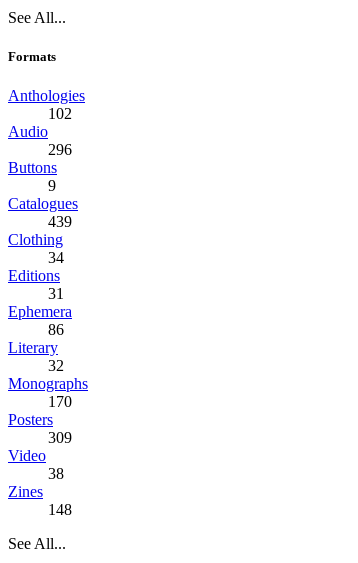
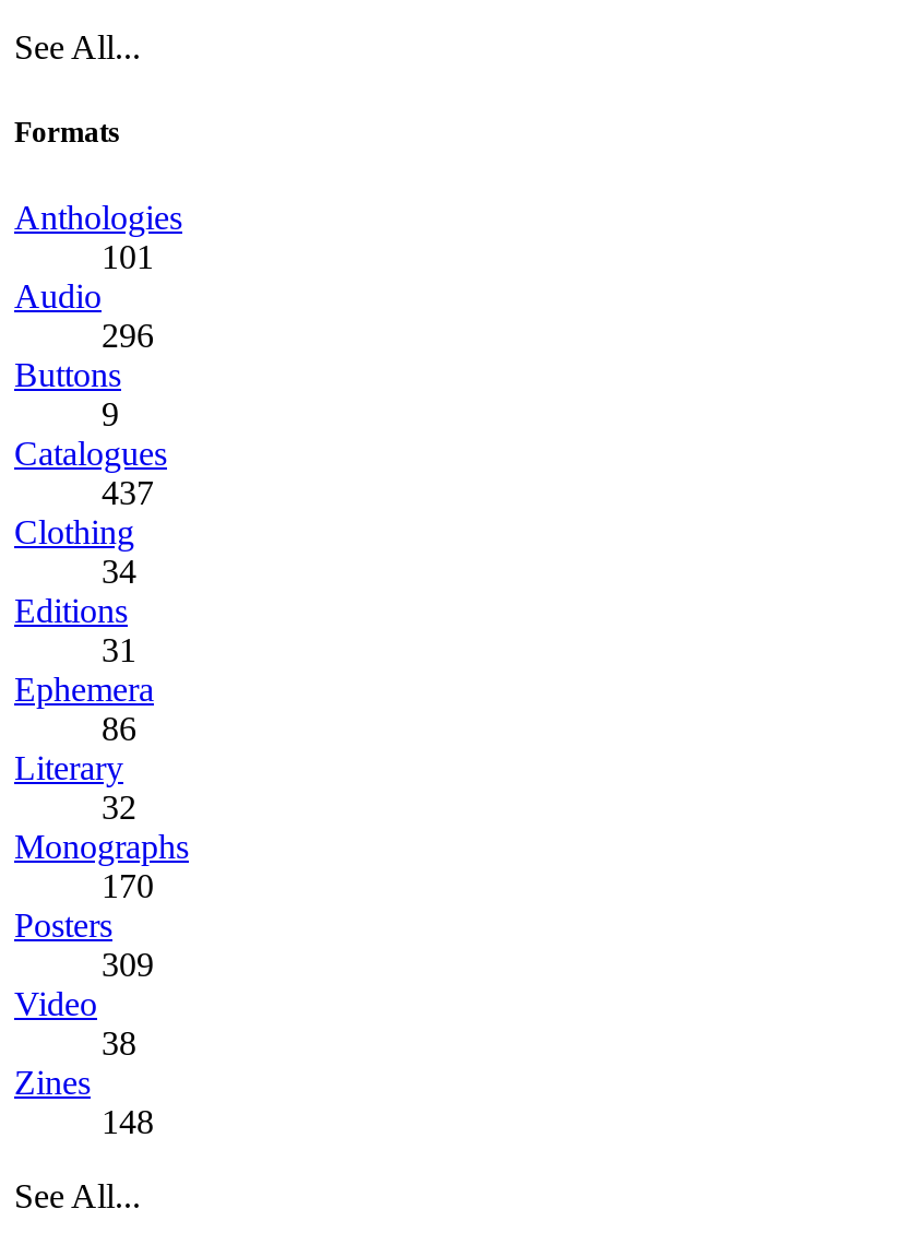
- 102
+ 101

- 439
+ 437
